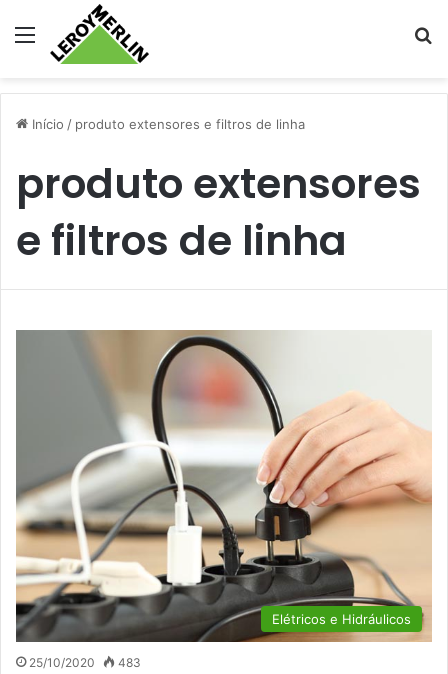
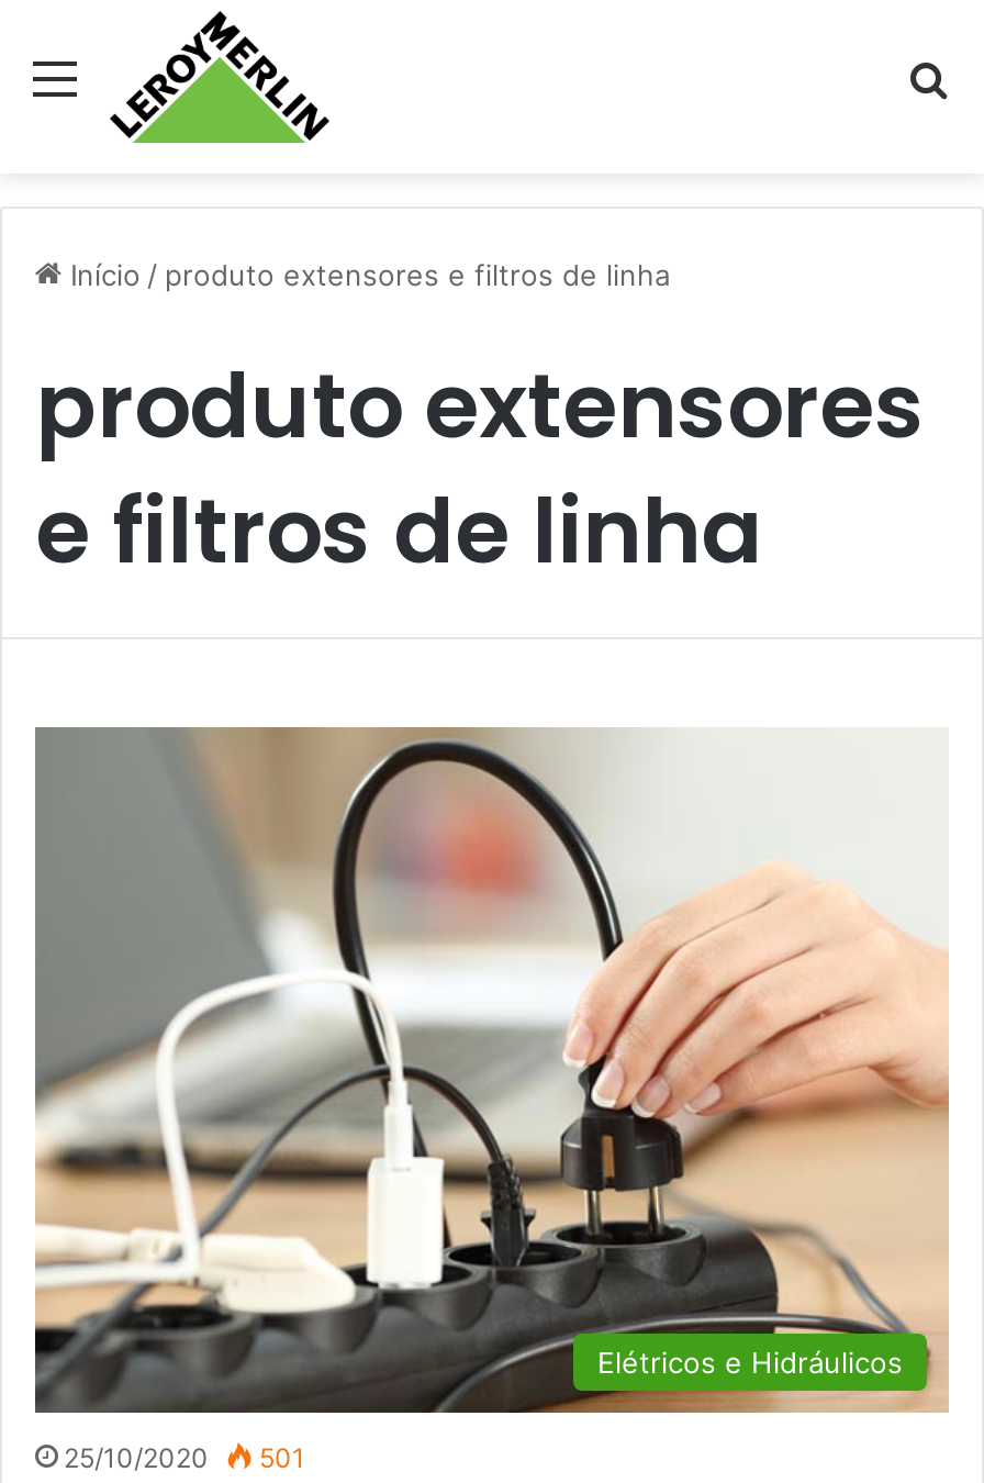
- 25/10/2020 483
+ 25/10/2020 501
